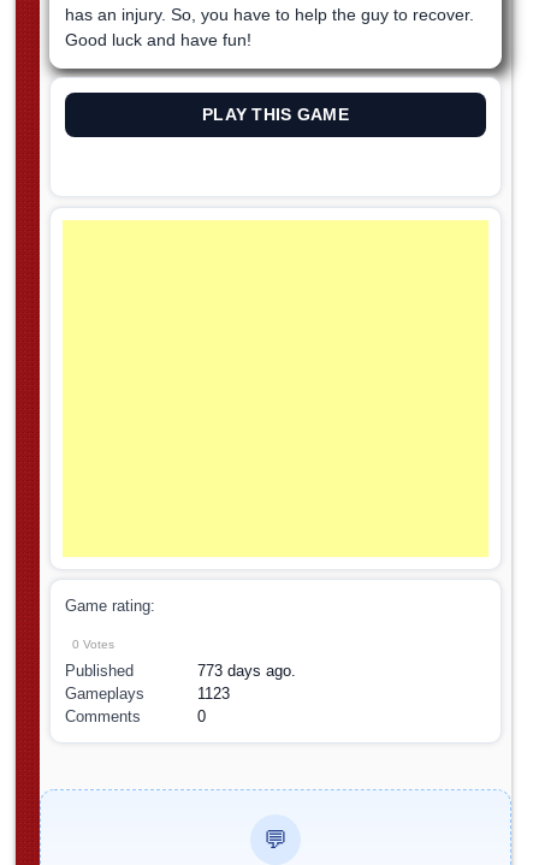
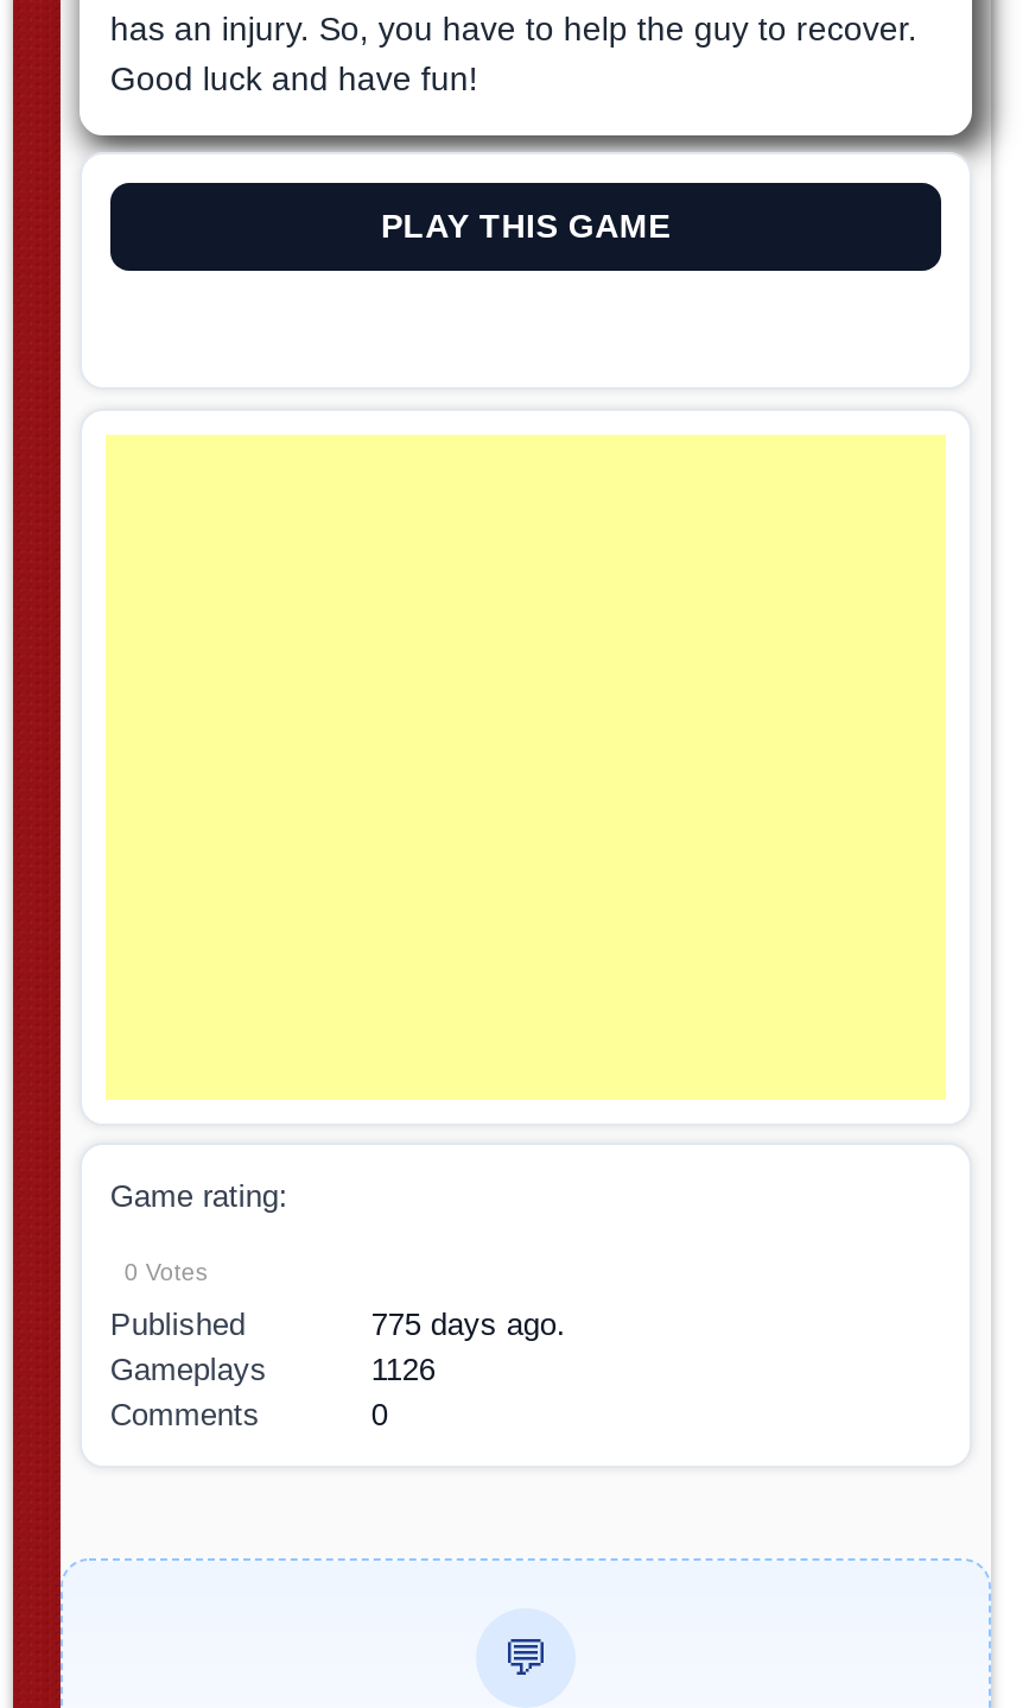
- 773 days ago.
+ 775 days ago.

- 1123
+ 1126
